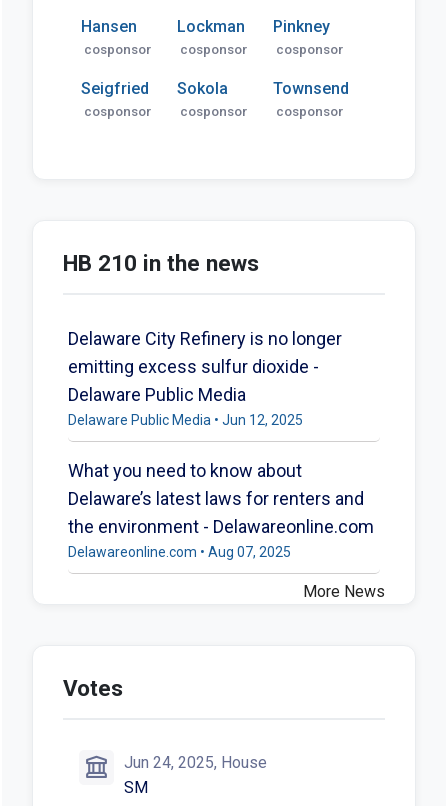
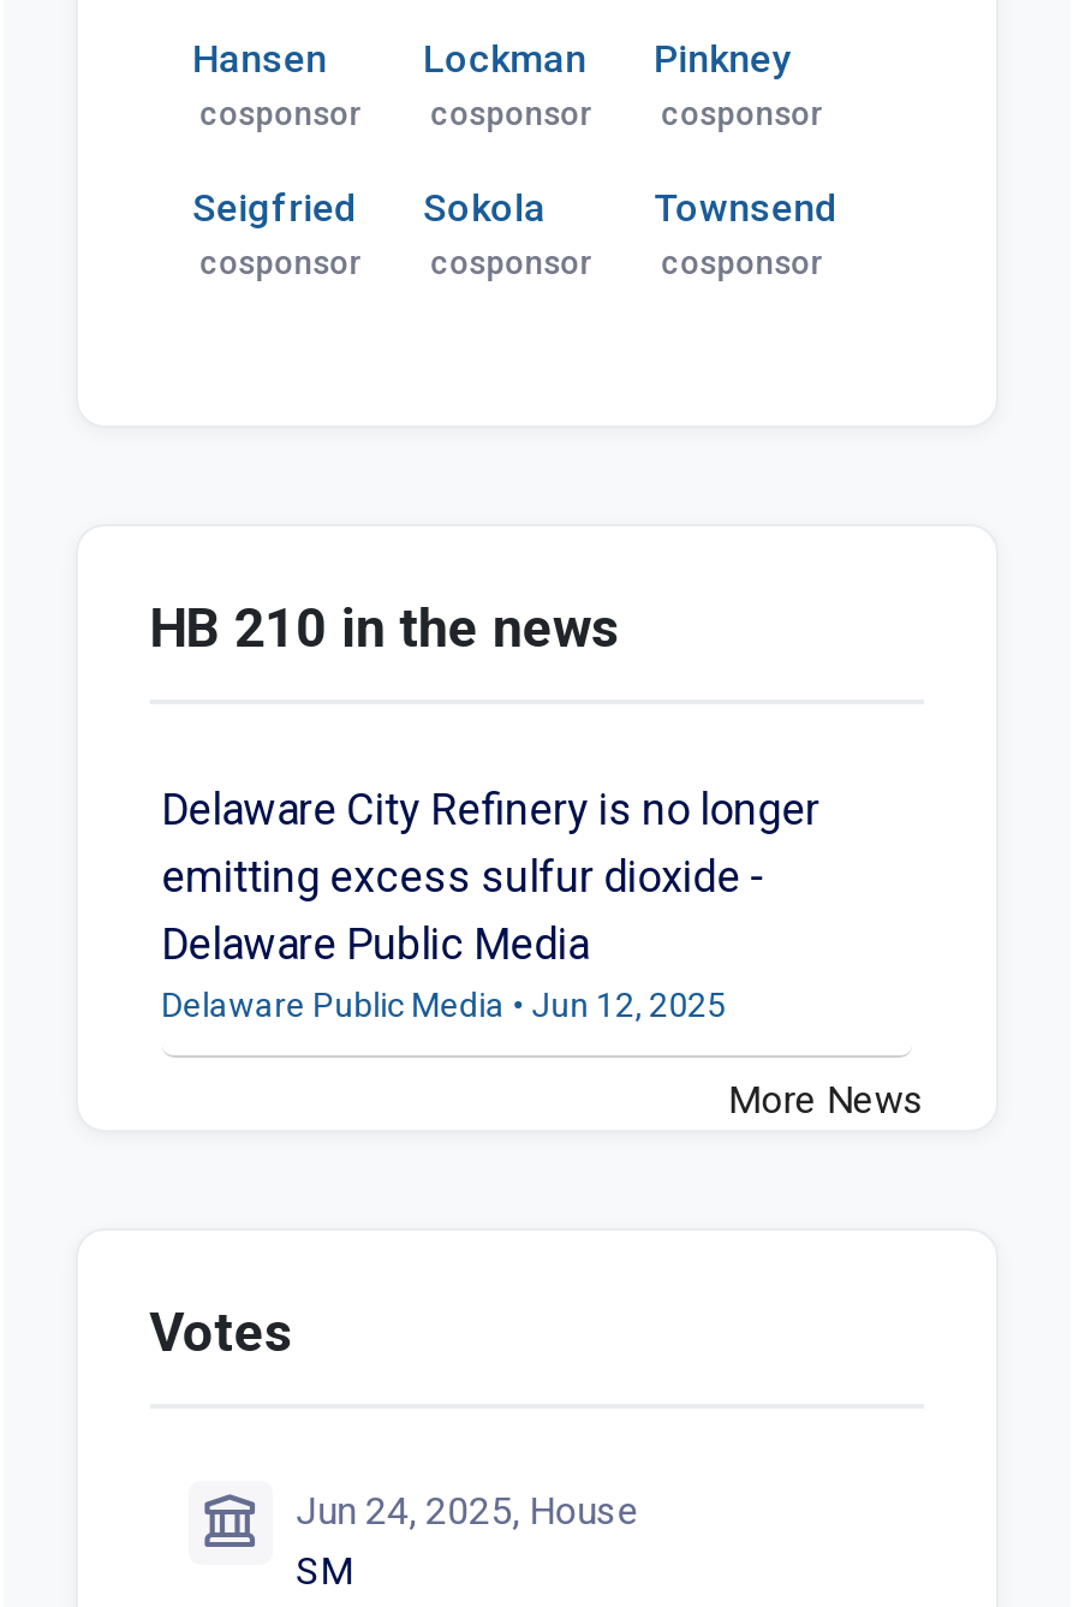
- What you need to know about
- Delaware’s latest laws for renters and
- the environment - Delawareonline.com
- Delawareonline.com • Aug 07, 2025
